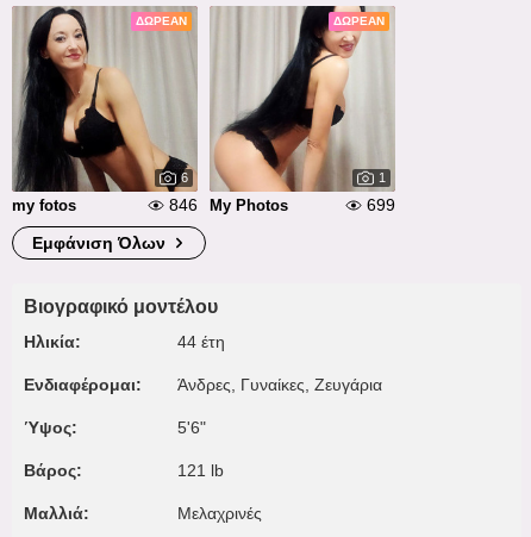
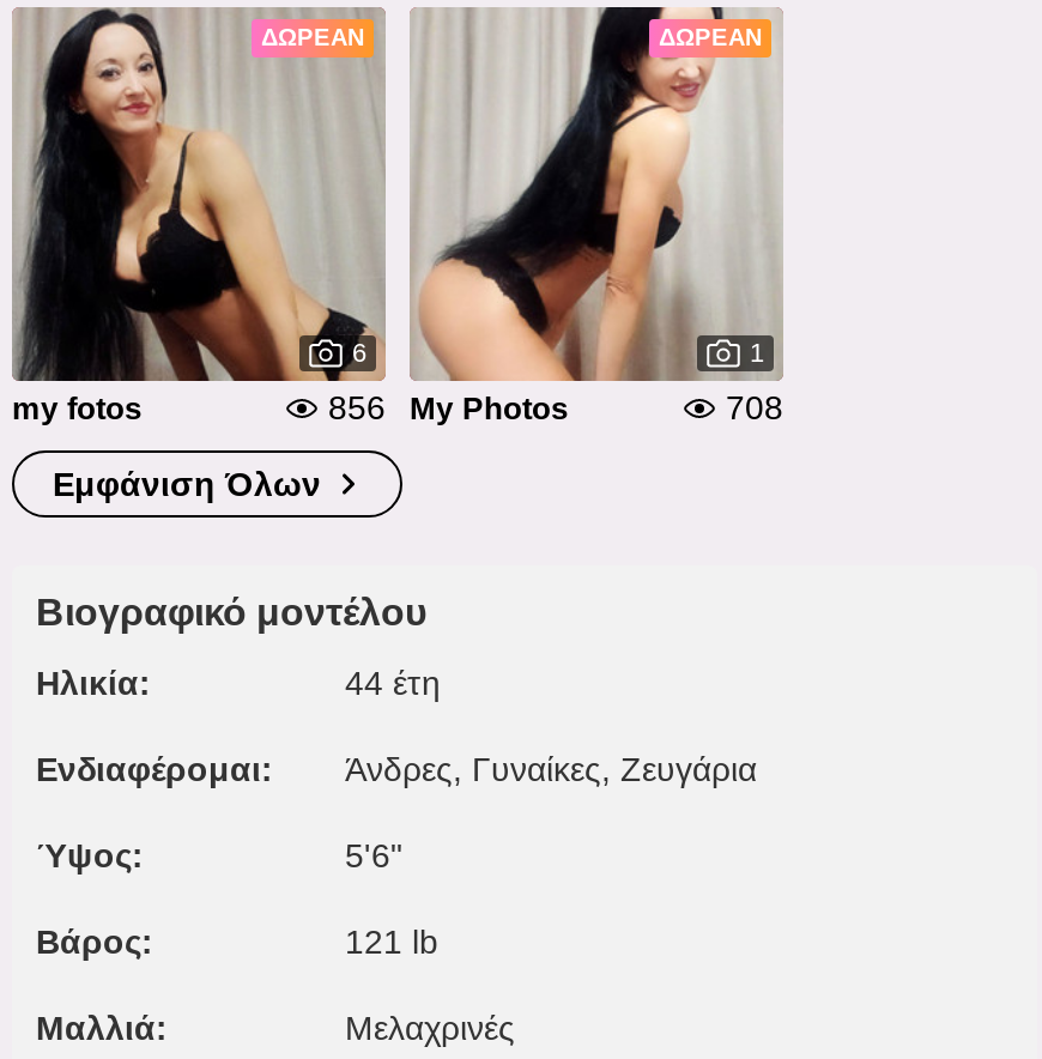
- 846 My Photos
+ 856 My Photos

- 699
+ 708
